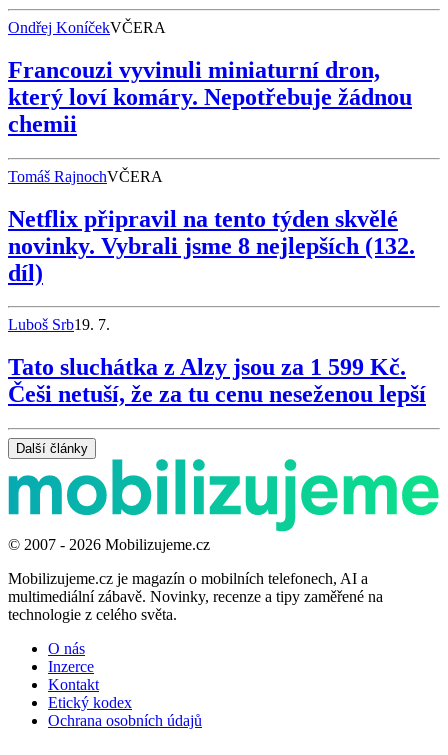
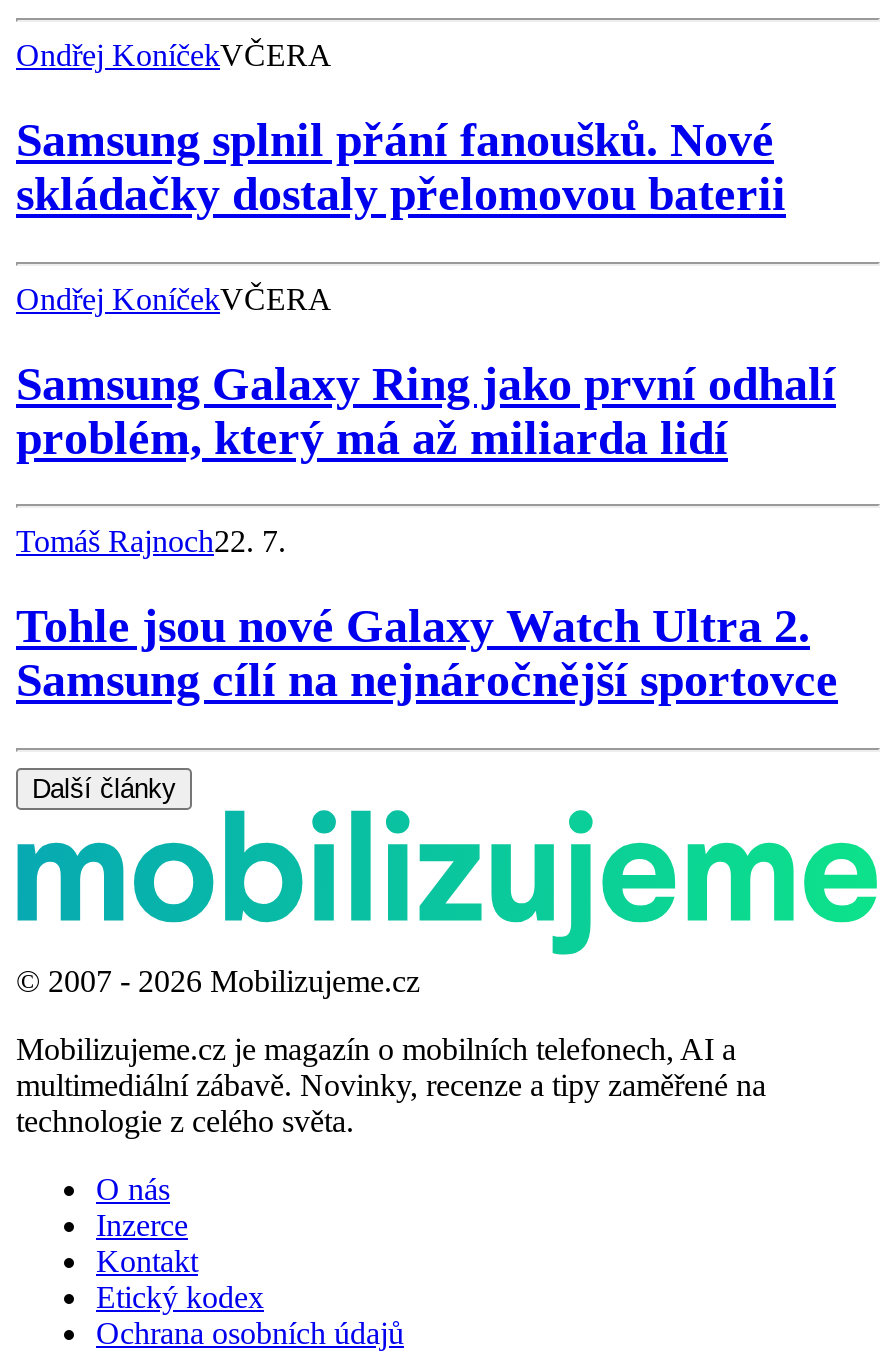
- Francouzi vyvinuli miniaturní dron,
- který loví komáry. Nepotřebuje žádnou
- chemii
+ Samsung splnil přání fanoušků. Nové
+ skládačky dostaly přelomovou baterii

- Tomáš RajnochVČERA
+ Ondřej KoníčekVČERA

- Netflix připravil na tento týden skvělé
- novinky. Vybrali jsme 8 nejlepších (132.
- díl)
+ Samsung Galaxy Ring jako první odhalí
+ problém, který má až miliarda lidí

- Luboš Srb19. 7.
+ Tomáš Rajnoch22. 7.

- Tato sluchátka z Alzy jsou za 1 599 Kč.
- Češi netuší, že za tu cenu neseženou lepší
+ Tohle jsou nové Galaxy Watch Ultra 2.
+ Samsung cílí na nejnáročnější sportovce
